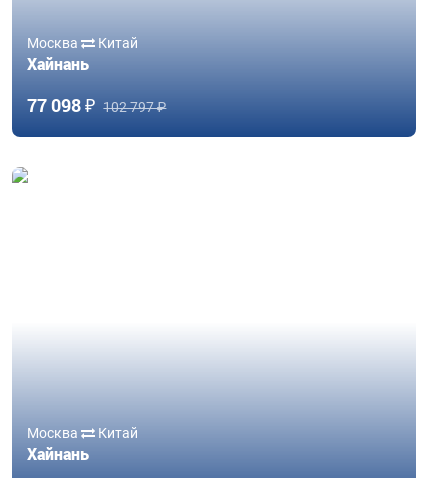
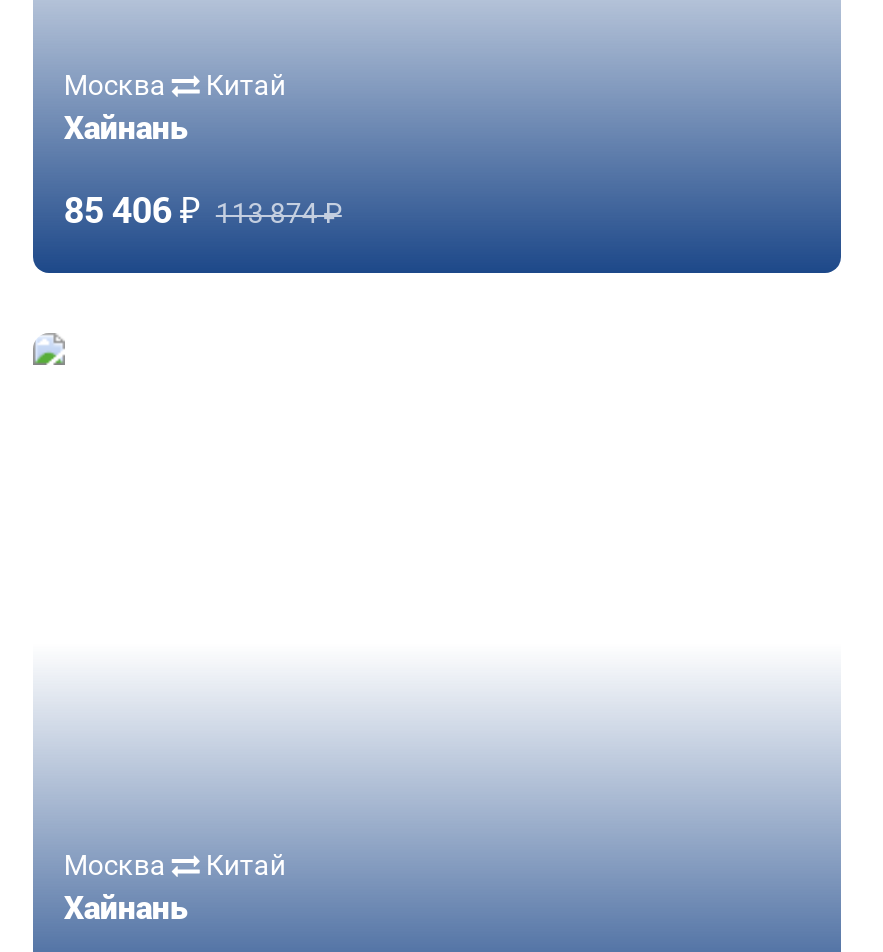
- 77 098 ₽ 102 797 ₽
+ 85 406 ₽ 113 874 ₽
